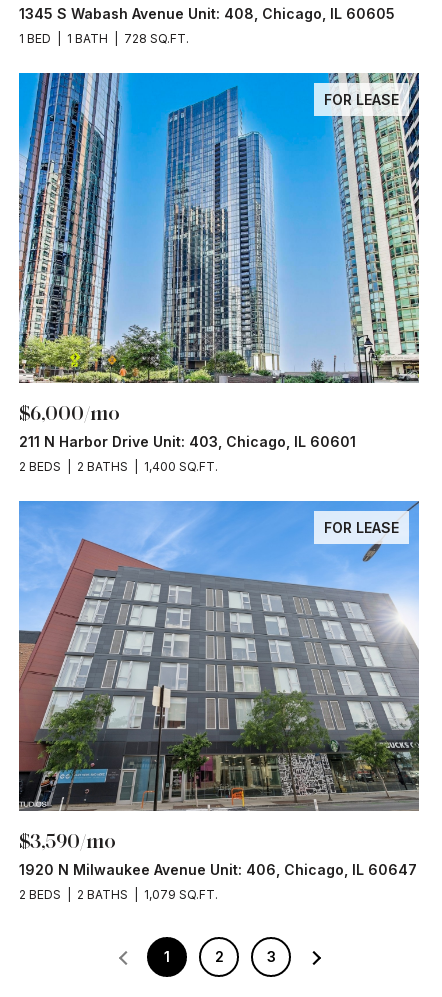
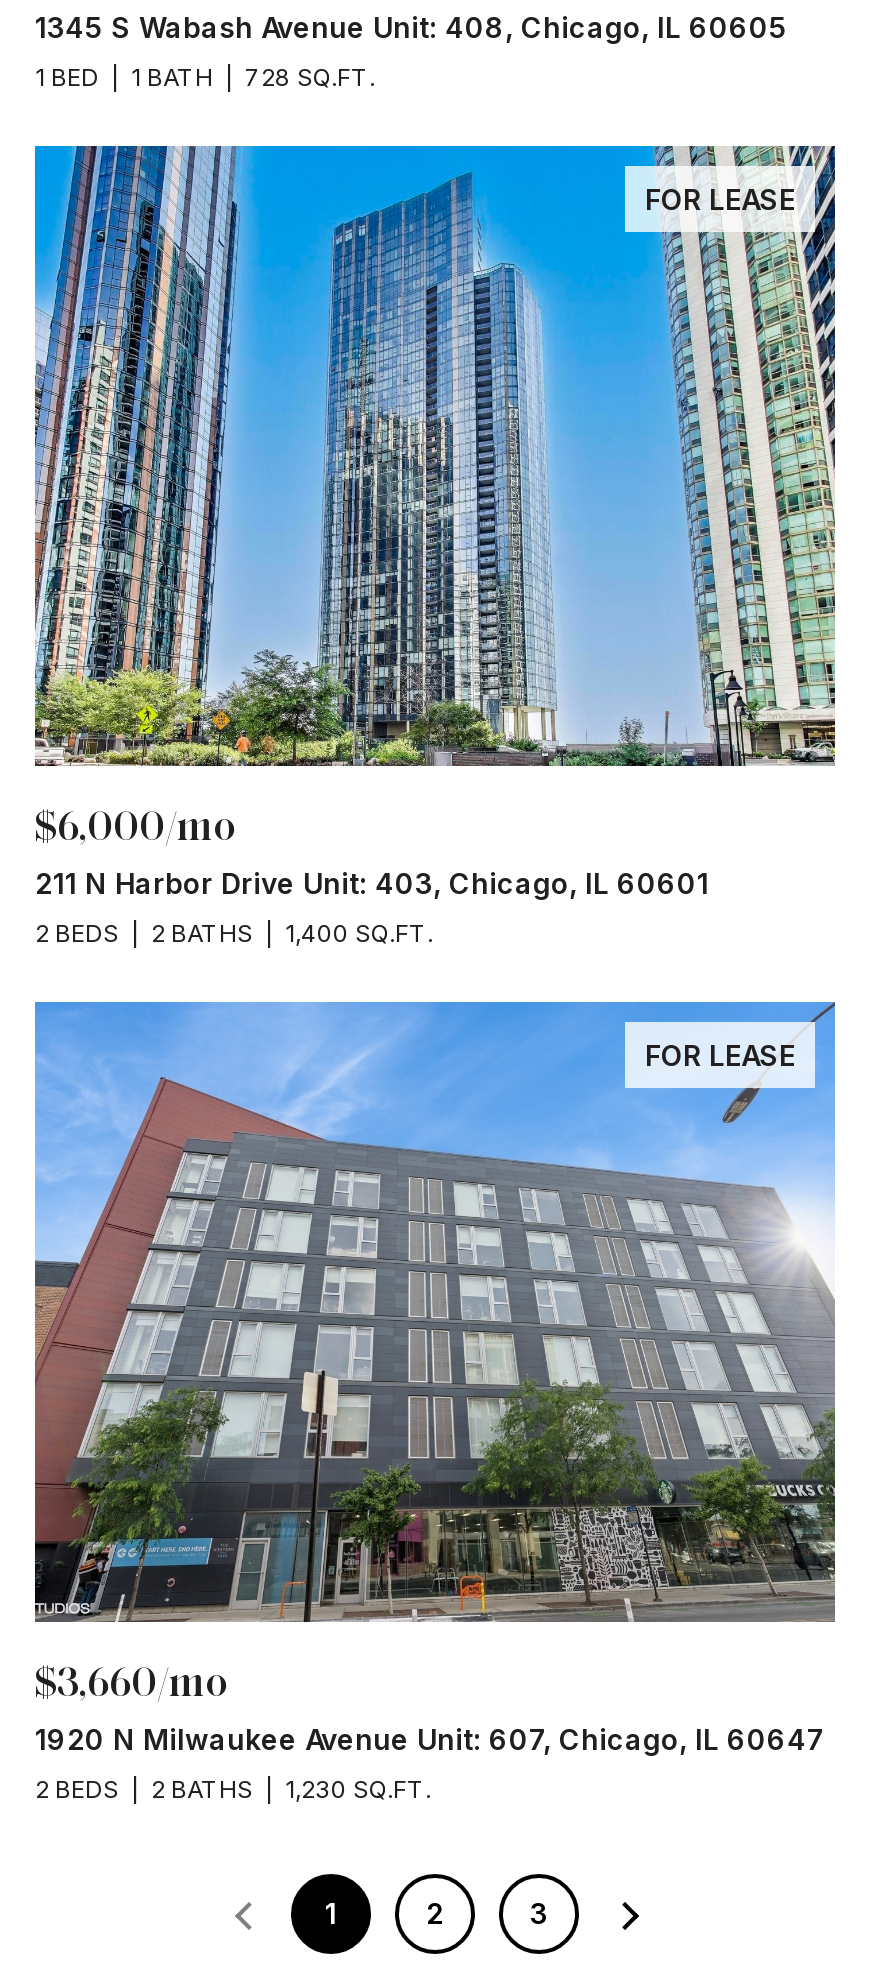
- $3,590/mo
- 1920 N Milwaukee Avenue Unit: 406, Chicago, IL 60647
+ $3,660/mo
+ 1920 N Milwaukee Avenue Unit: 607, Chicago, IL 60647

- 2 BEDS 2 BATHS 1,079 SQ.FT.
+ 2 BEDS 2 BATHS 1,230 SQ.FT.
